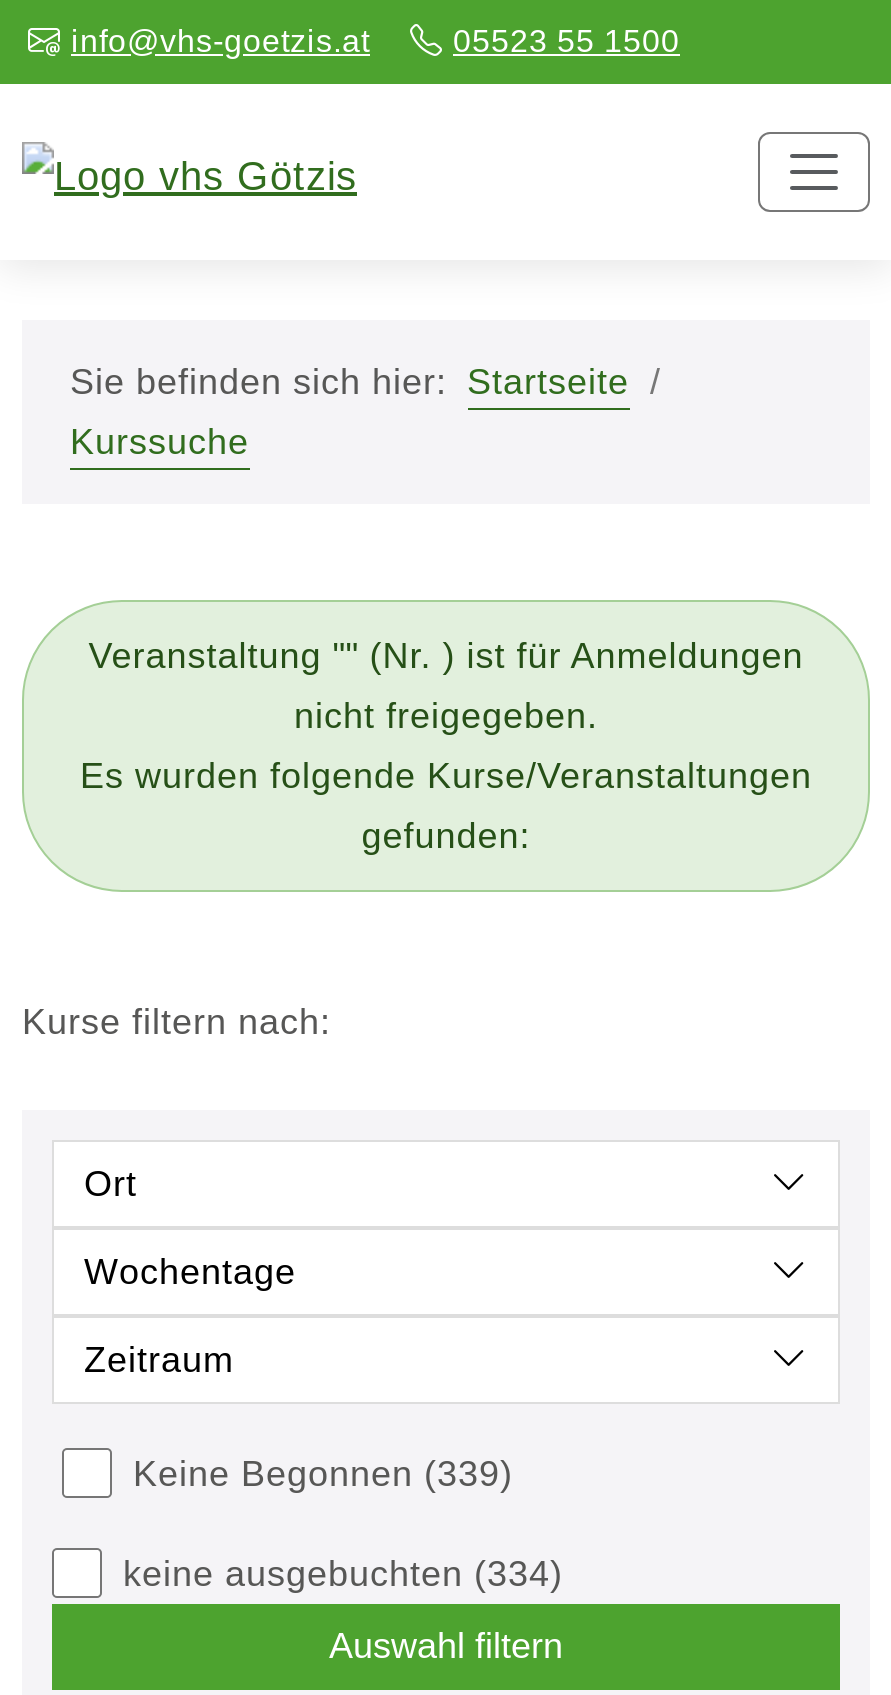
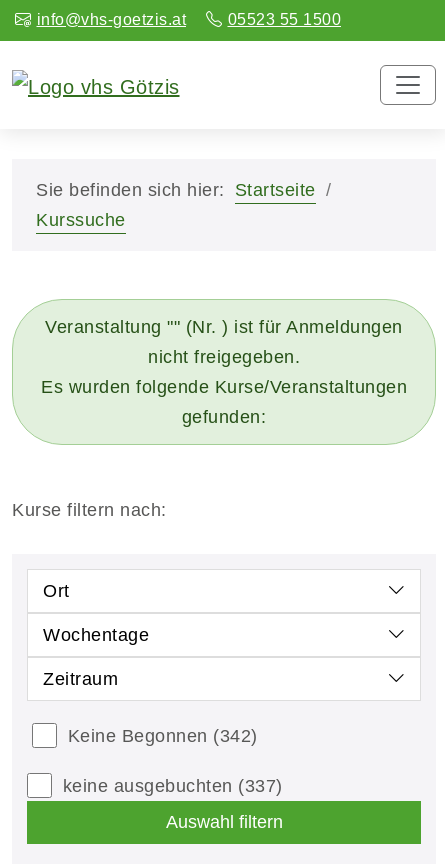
- Keine Begonnen (339)
+ Keine Begonnen (342)

- keine ausgebuchten (334)
+ keine ausgebuchten (337)
